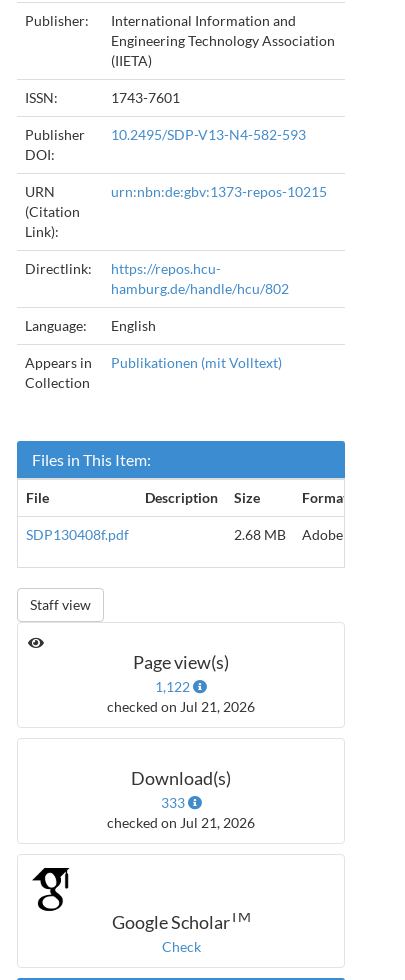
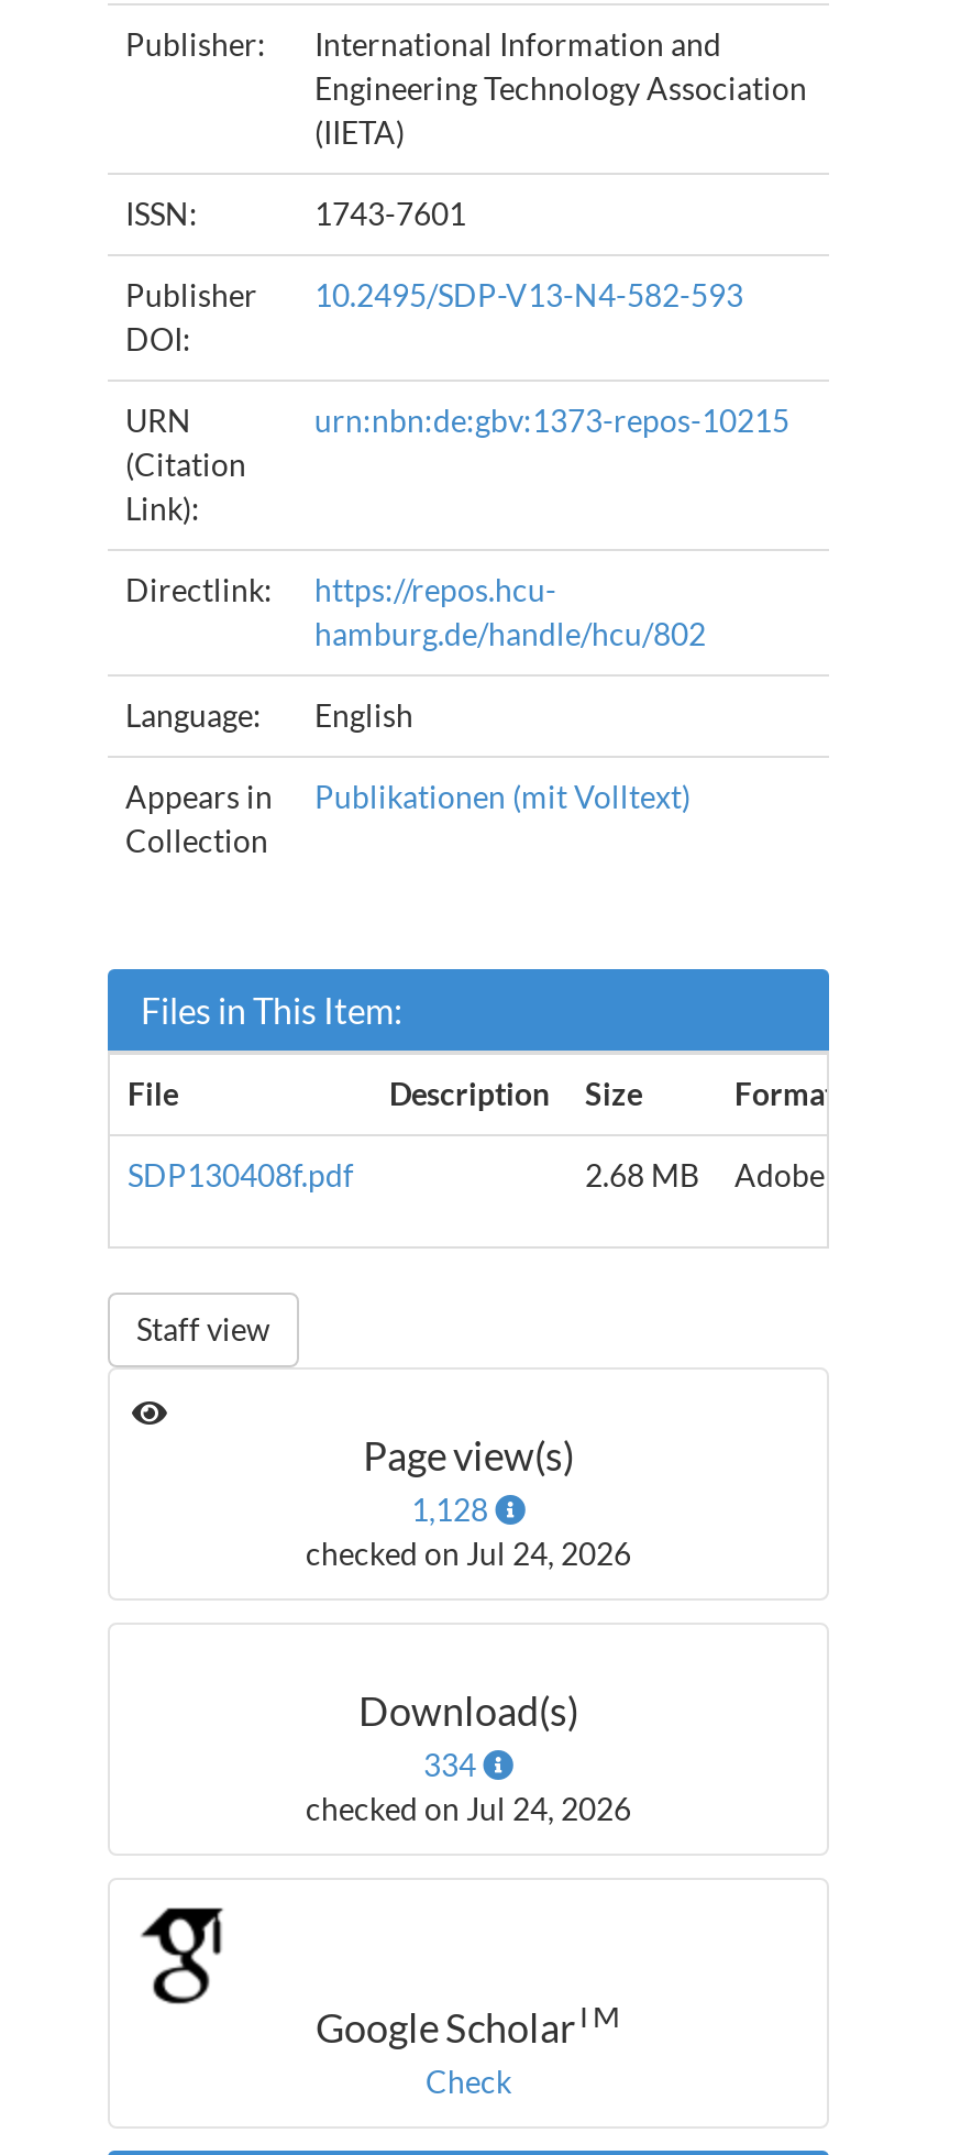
- 1,122
+ 1,128

- checked on Jul 21, 2026
+ checked on Jul 24, 2026

- 333
+ 334

- checked on Jul 21, 2026
+ checked on Jul 24, 2026
